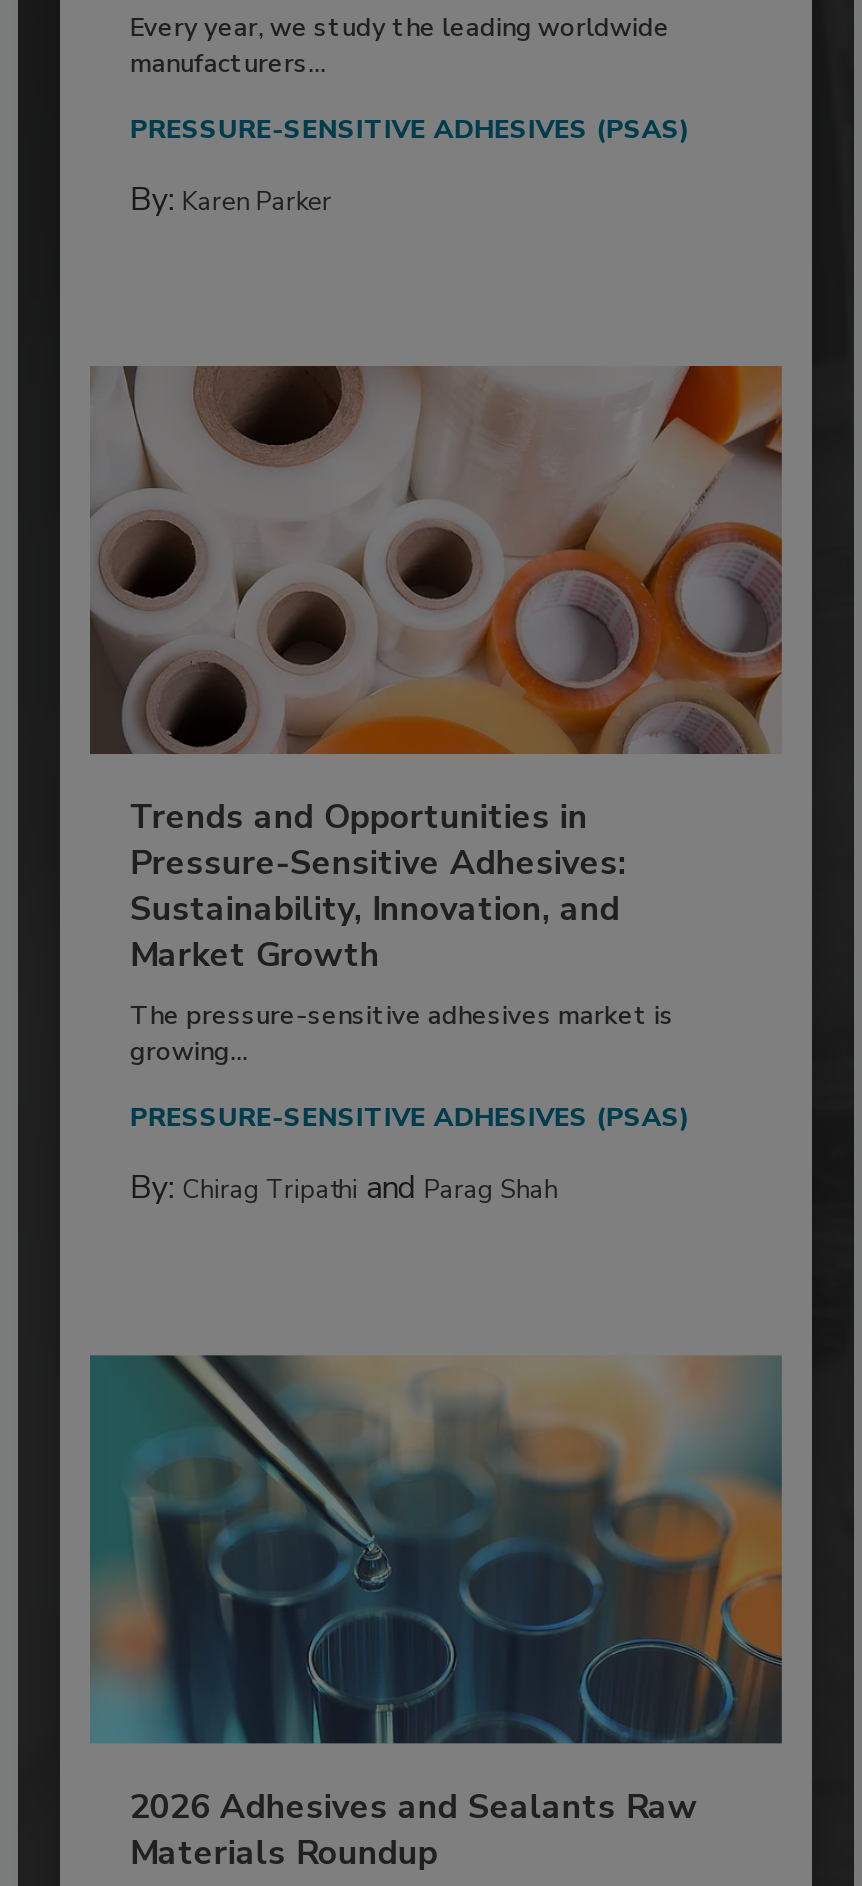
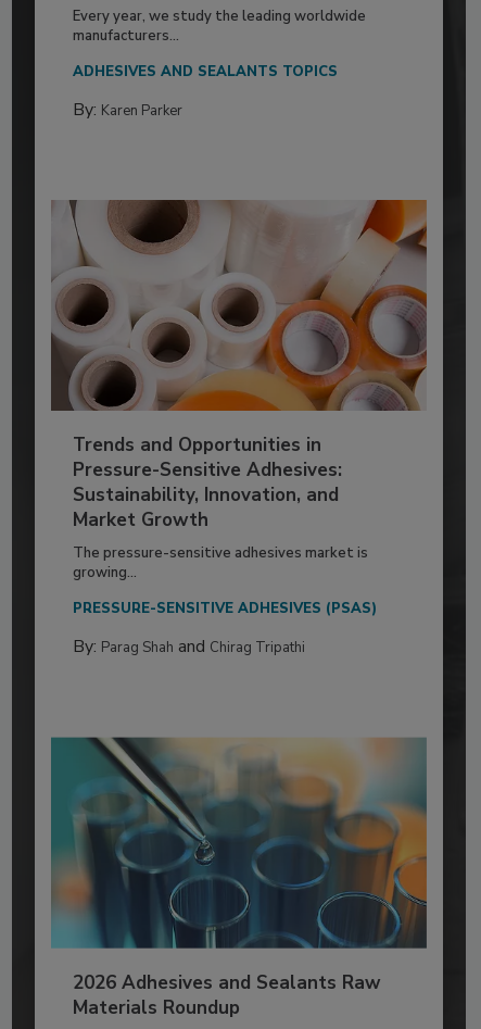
- PRESSURE-SENSITIVE ADHESIVES (PSAS)
+ ADHESIVES AND SEALANTS TOPICS

- By: Chirag Tripathi and Parag Shah
+ By: Parag Shah and Chirag Tripathi
